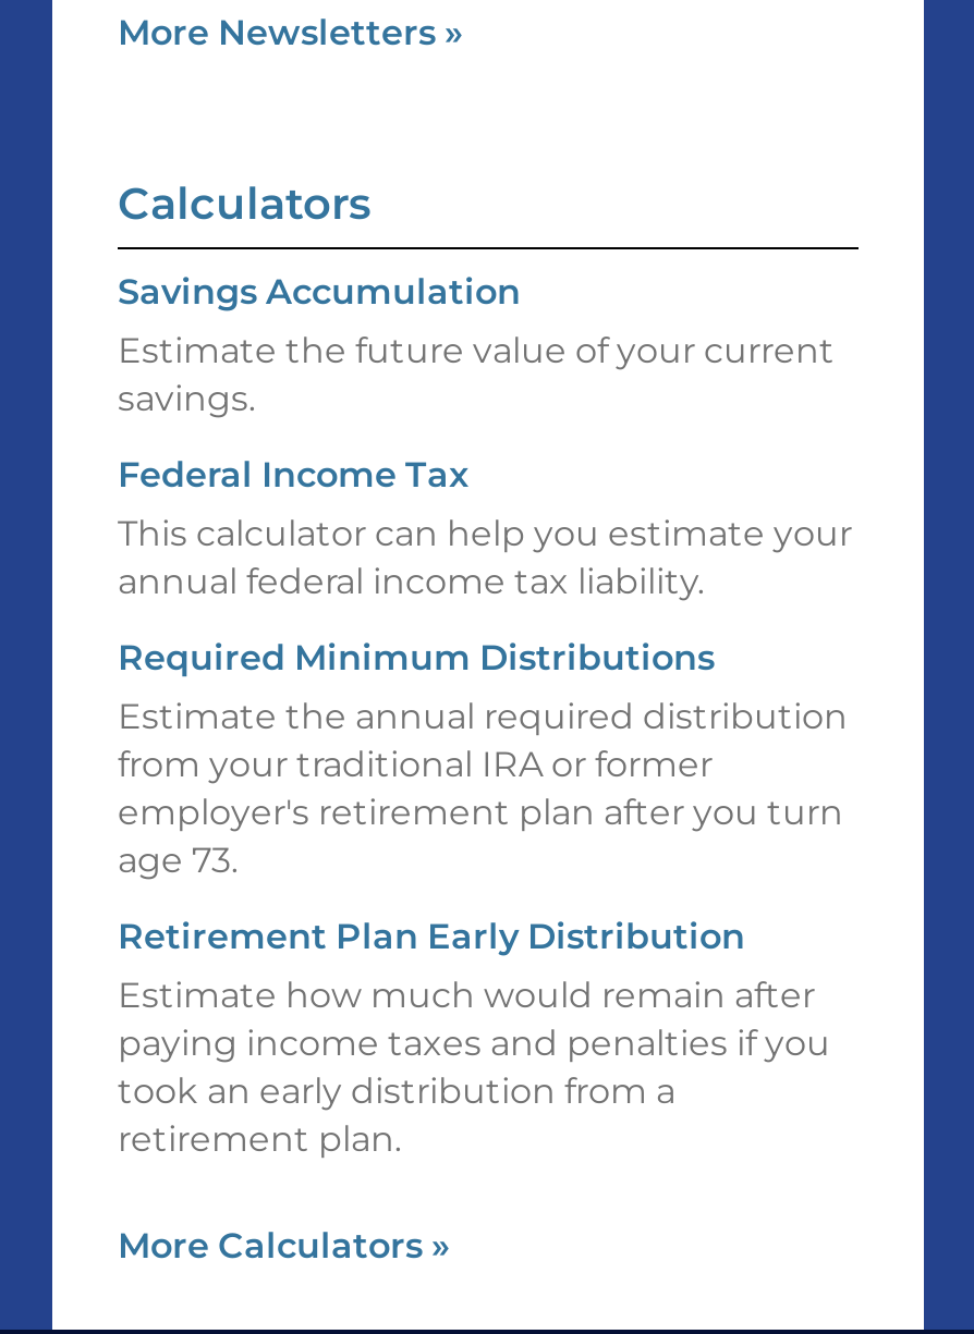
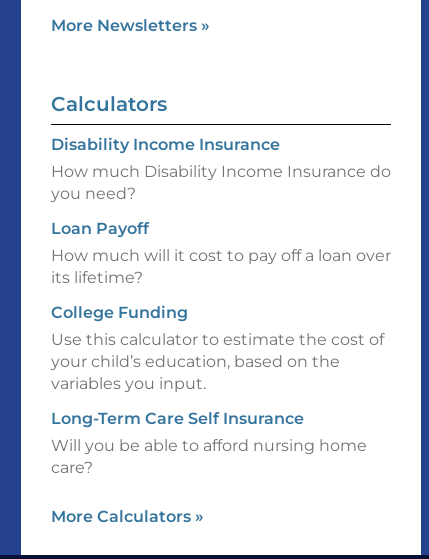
- Savings Accumulation
- Estimate the future value of your current
- savings.
+ Disability Income Insurance
+ How much Disability Income Insurance do
+ you need?

- Federal Income Tax
- This calculator can help you estimate your
- annual federal income tax liability.
+ Loan Payoff
+ How much will it cost to pay off a loan over
+ its lifetime?

- Required Minimum Distributions
- Estimate the annual required distribution
- from your traditional IRA or former
- employer's retirement plan after you turn
- age 73.
+ College Funding
+ Use this calculator to estimate the cost of
+ your child’s education, based on the
+ variables you input.

- Retirement Plan Early Distribution
- Estimate how much would remain after
- paying income taxes and penalties if you
- took an early distribution from a
- retirement plan.
+ Long-Term Care Self Insurance
+ Will you be able to afford nursing home
+ care?
